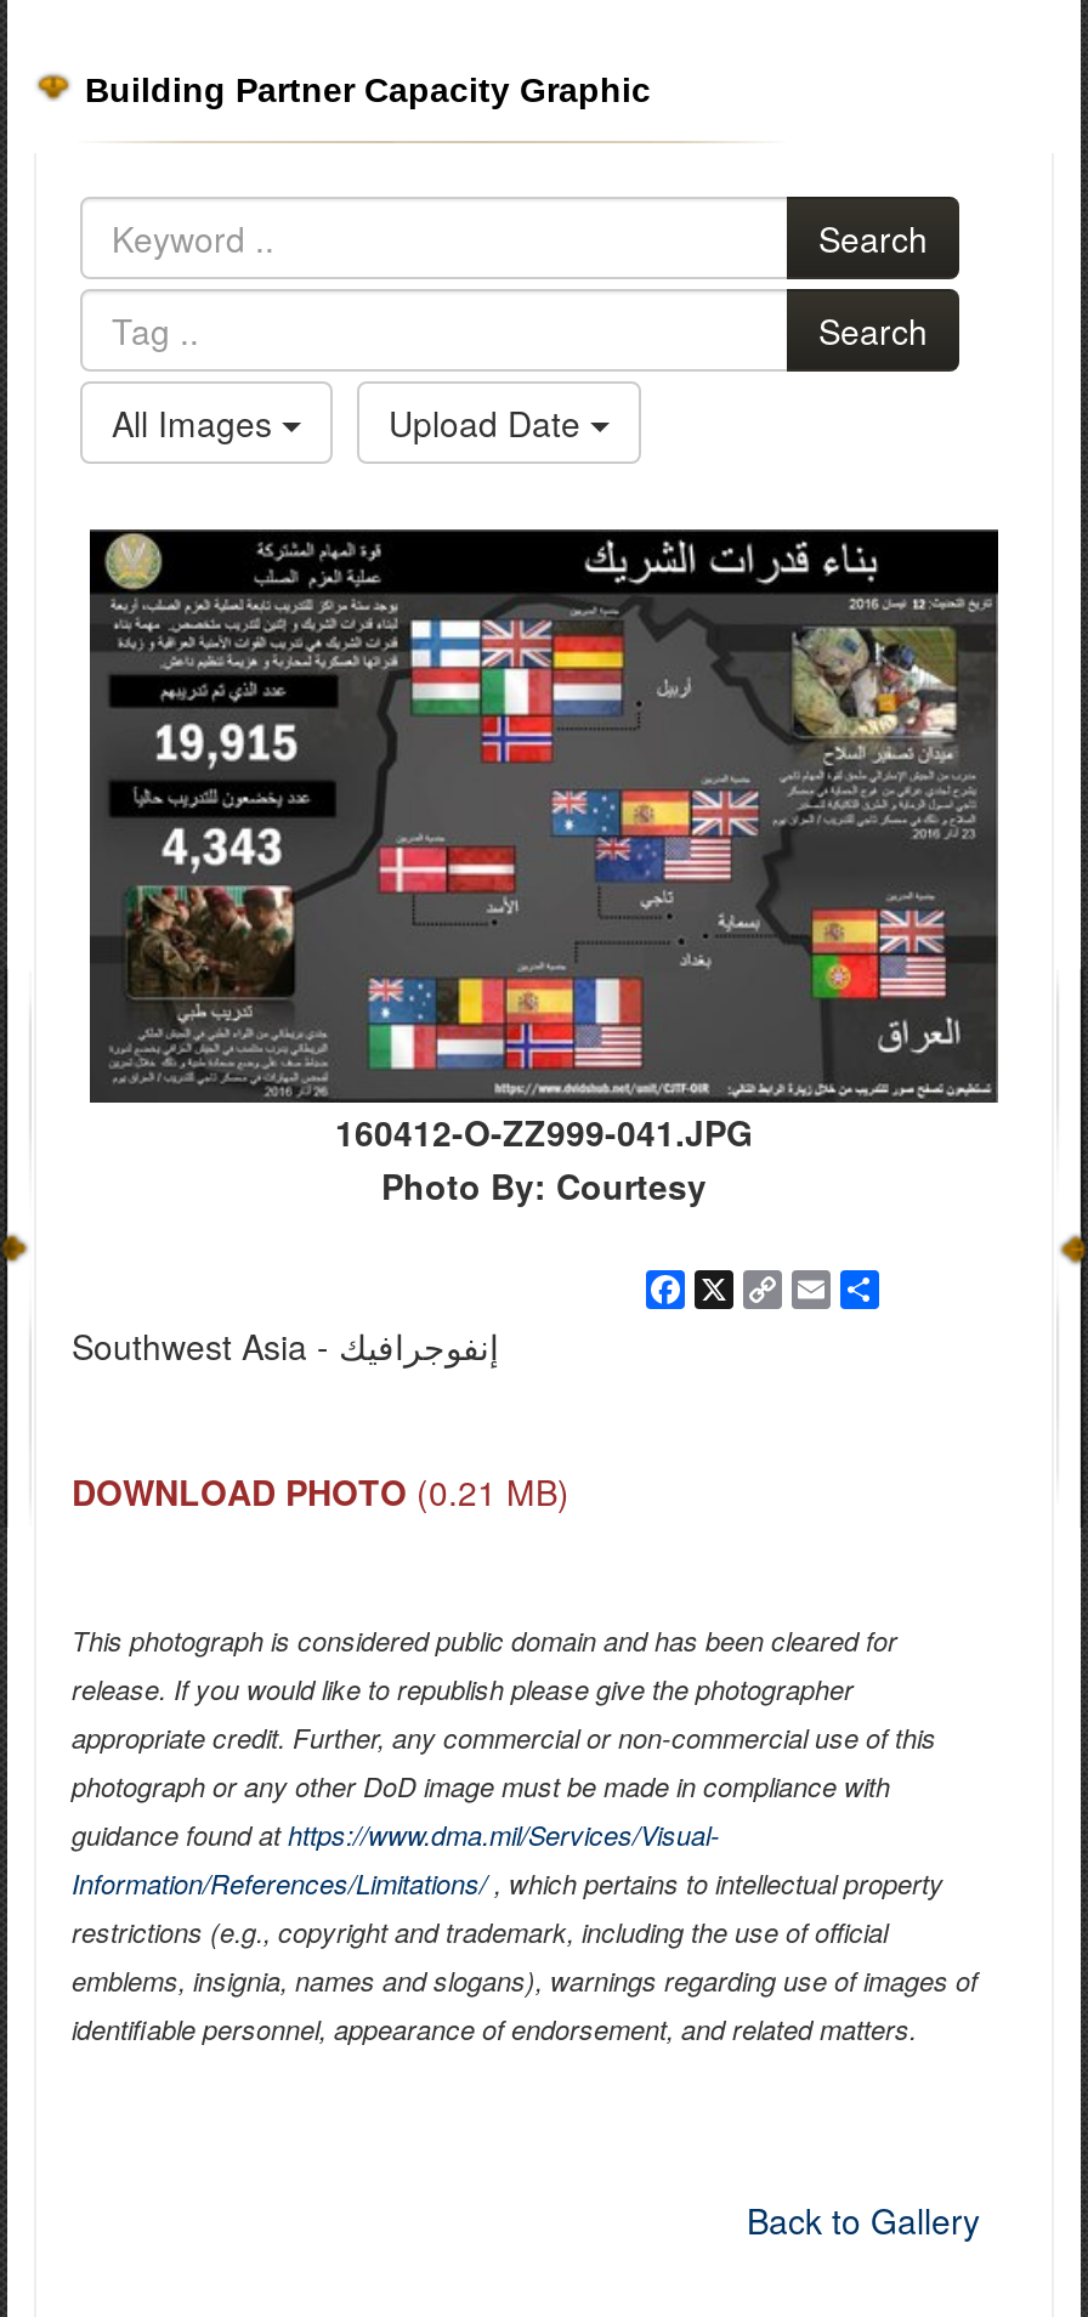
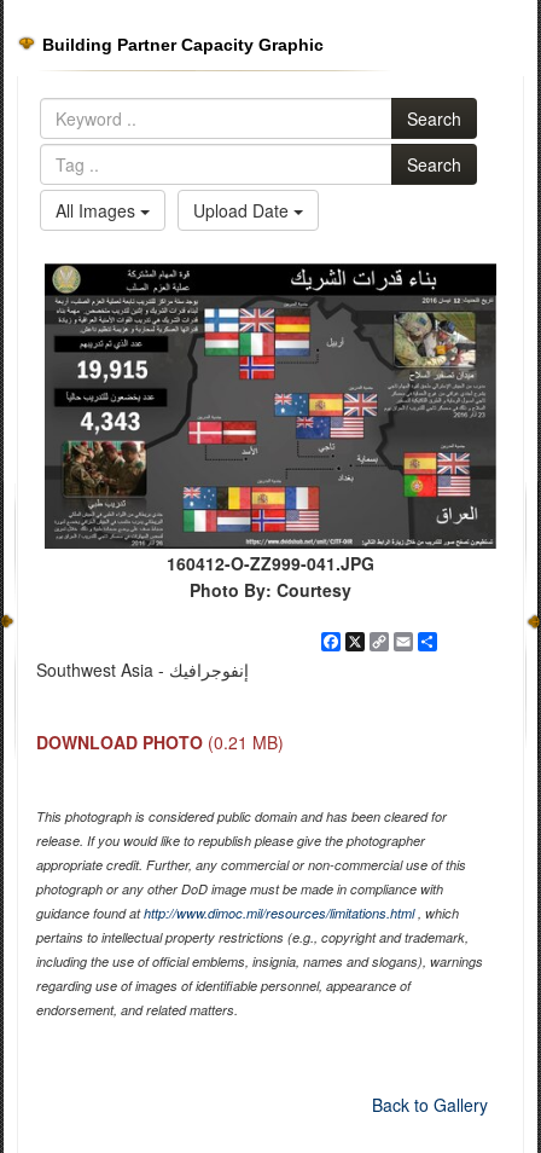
- guidance found at https://www.dma.mil/Services/Visual-
- Information/References/Limitations/, which pertains to intellectual property
- restrictions (e.g., copyright and trademark, including the use of official
- emblems, insignia, names and slogans), warnings regarding use of images of
- identifiable personnel, appearance of endorsement, and related matters.
+ guidance found at http://www.dimoc.mil/resources/limitations.html, which
+ pertains to intellectual property restrictions (e.g., copyright and trademark,
+ including the use of official emblems, insignia, names and slogans), warnings
+ regarding use of images of identifiable personnel, appearance of
+ endorsement, and related matters.
